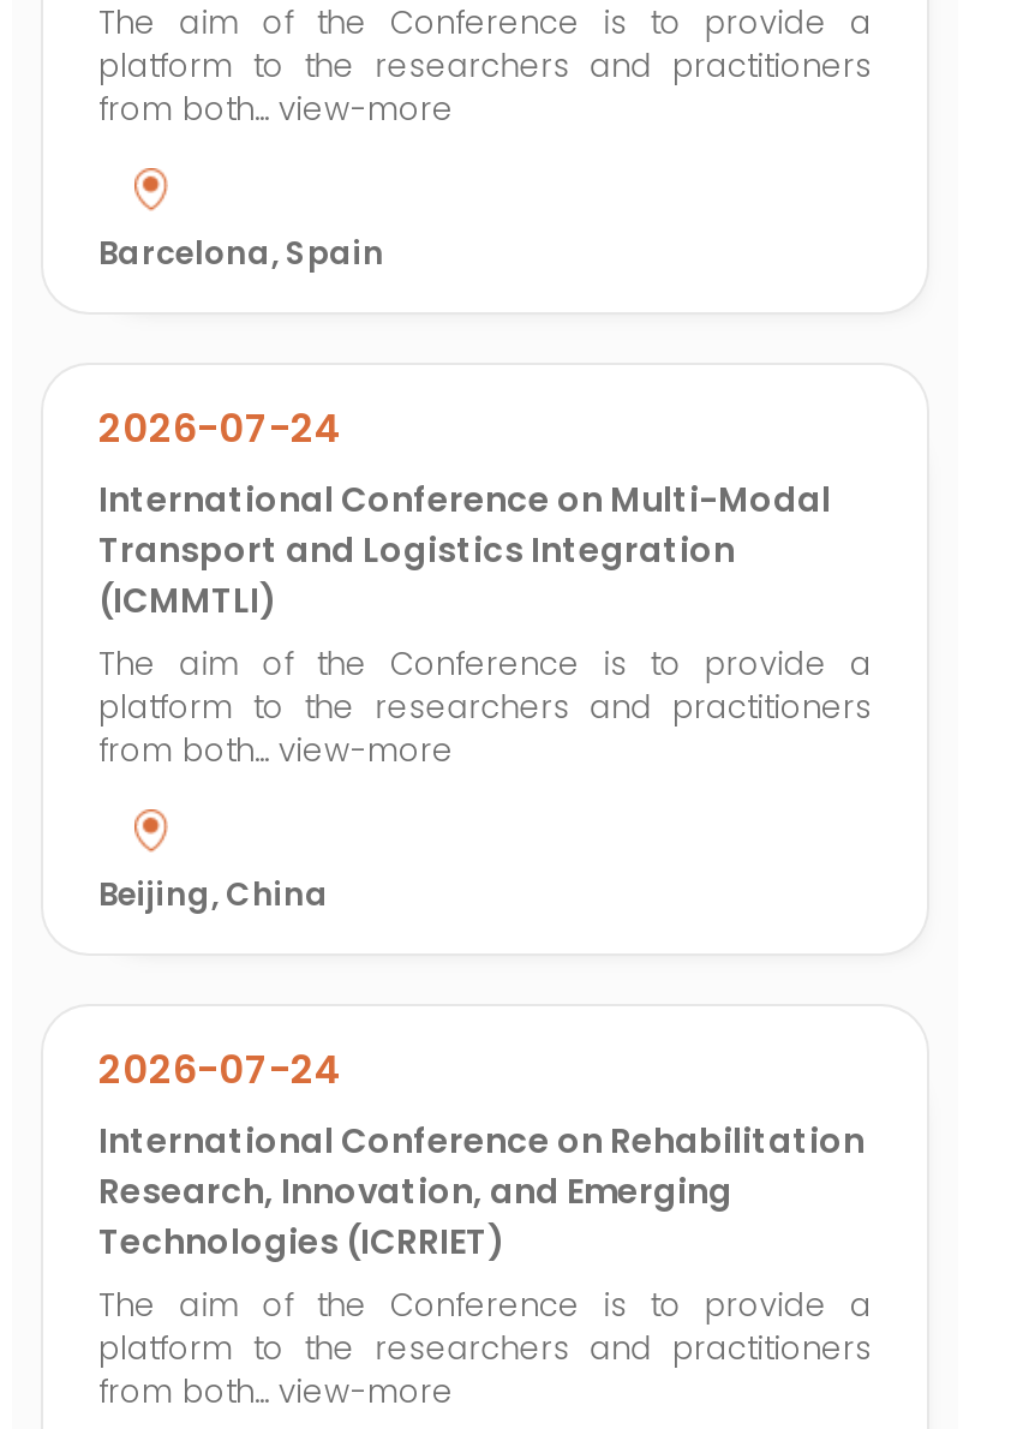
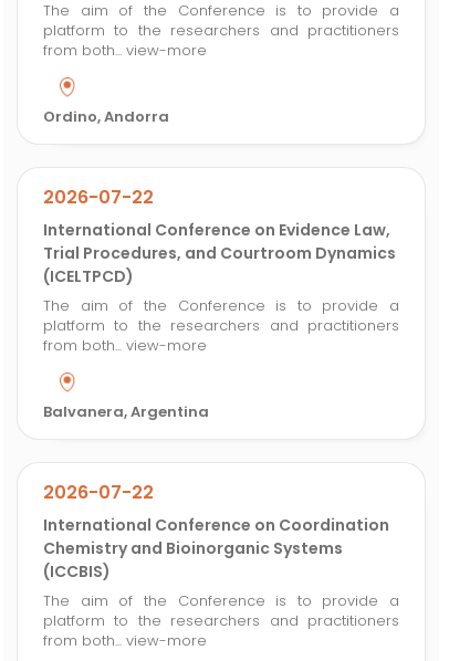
- Barcelona, Spain
+ Ordino, Andorra

- 2026-07-24
- International Conference on Multi-Modal
- Transport and Logistics Integration
- (ICMMTLI)
+ 2026-07-22
+ International Conference on Evidence Law,
+ Trial Procedures, and Courtroom Dynamics
+ (ICELTPCD)

- Beijing, China
+ Balvanera, Argentina

- 2026-07-24
- International Conference on Rehabilitation
- Research, Innovation, and Emerging
- Technologies (ICRRIET)
+ 2026-07-22
+ International Conference on Coordination
+ Chemistry and Bioinorganic Systems
+ (ICCBIS)
